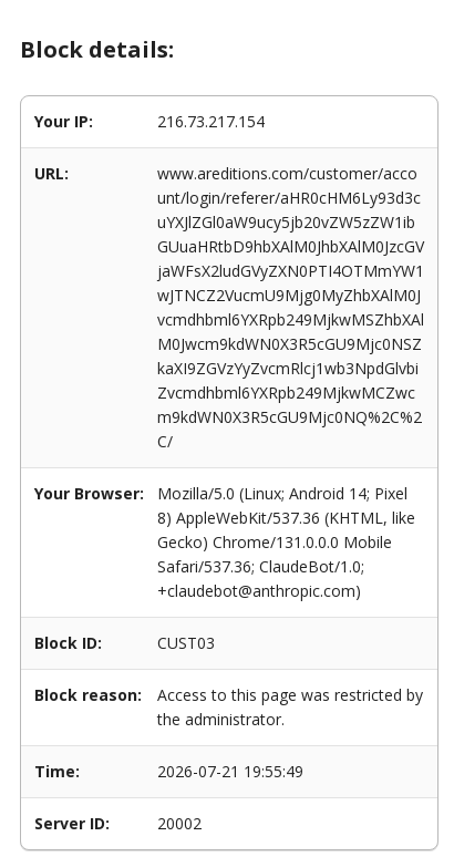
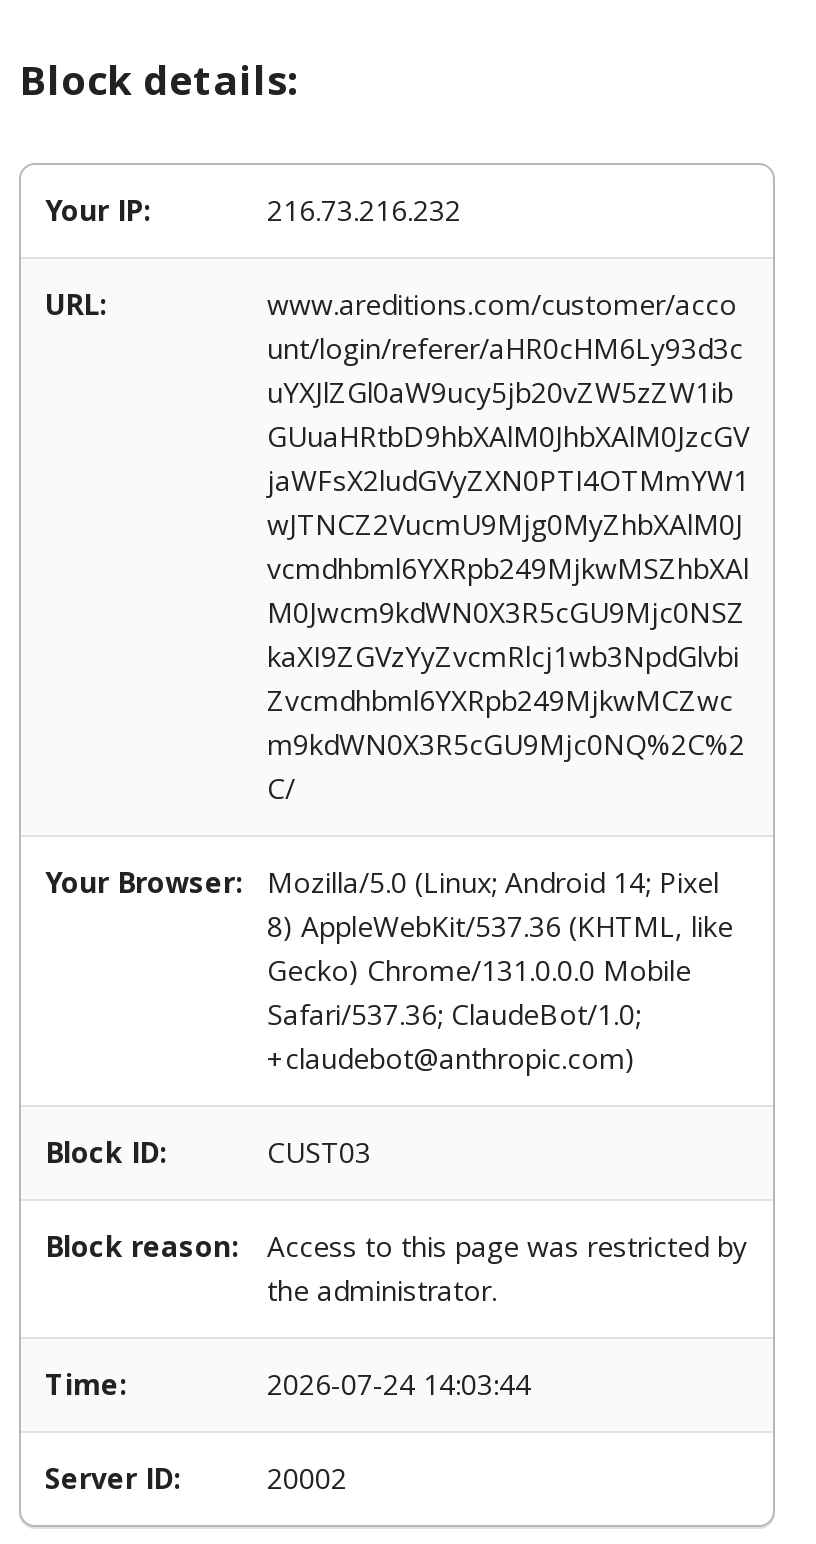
- 216.73.217.154
+ 216.73.216.232

- 2026-07-21 19:55:49
+ 2026-07-24 14:03:44
